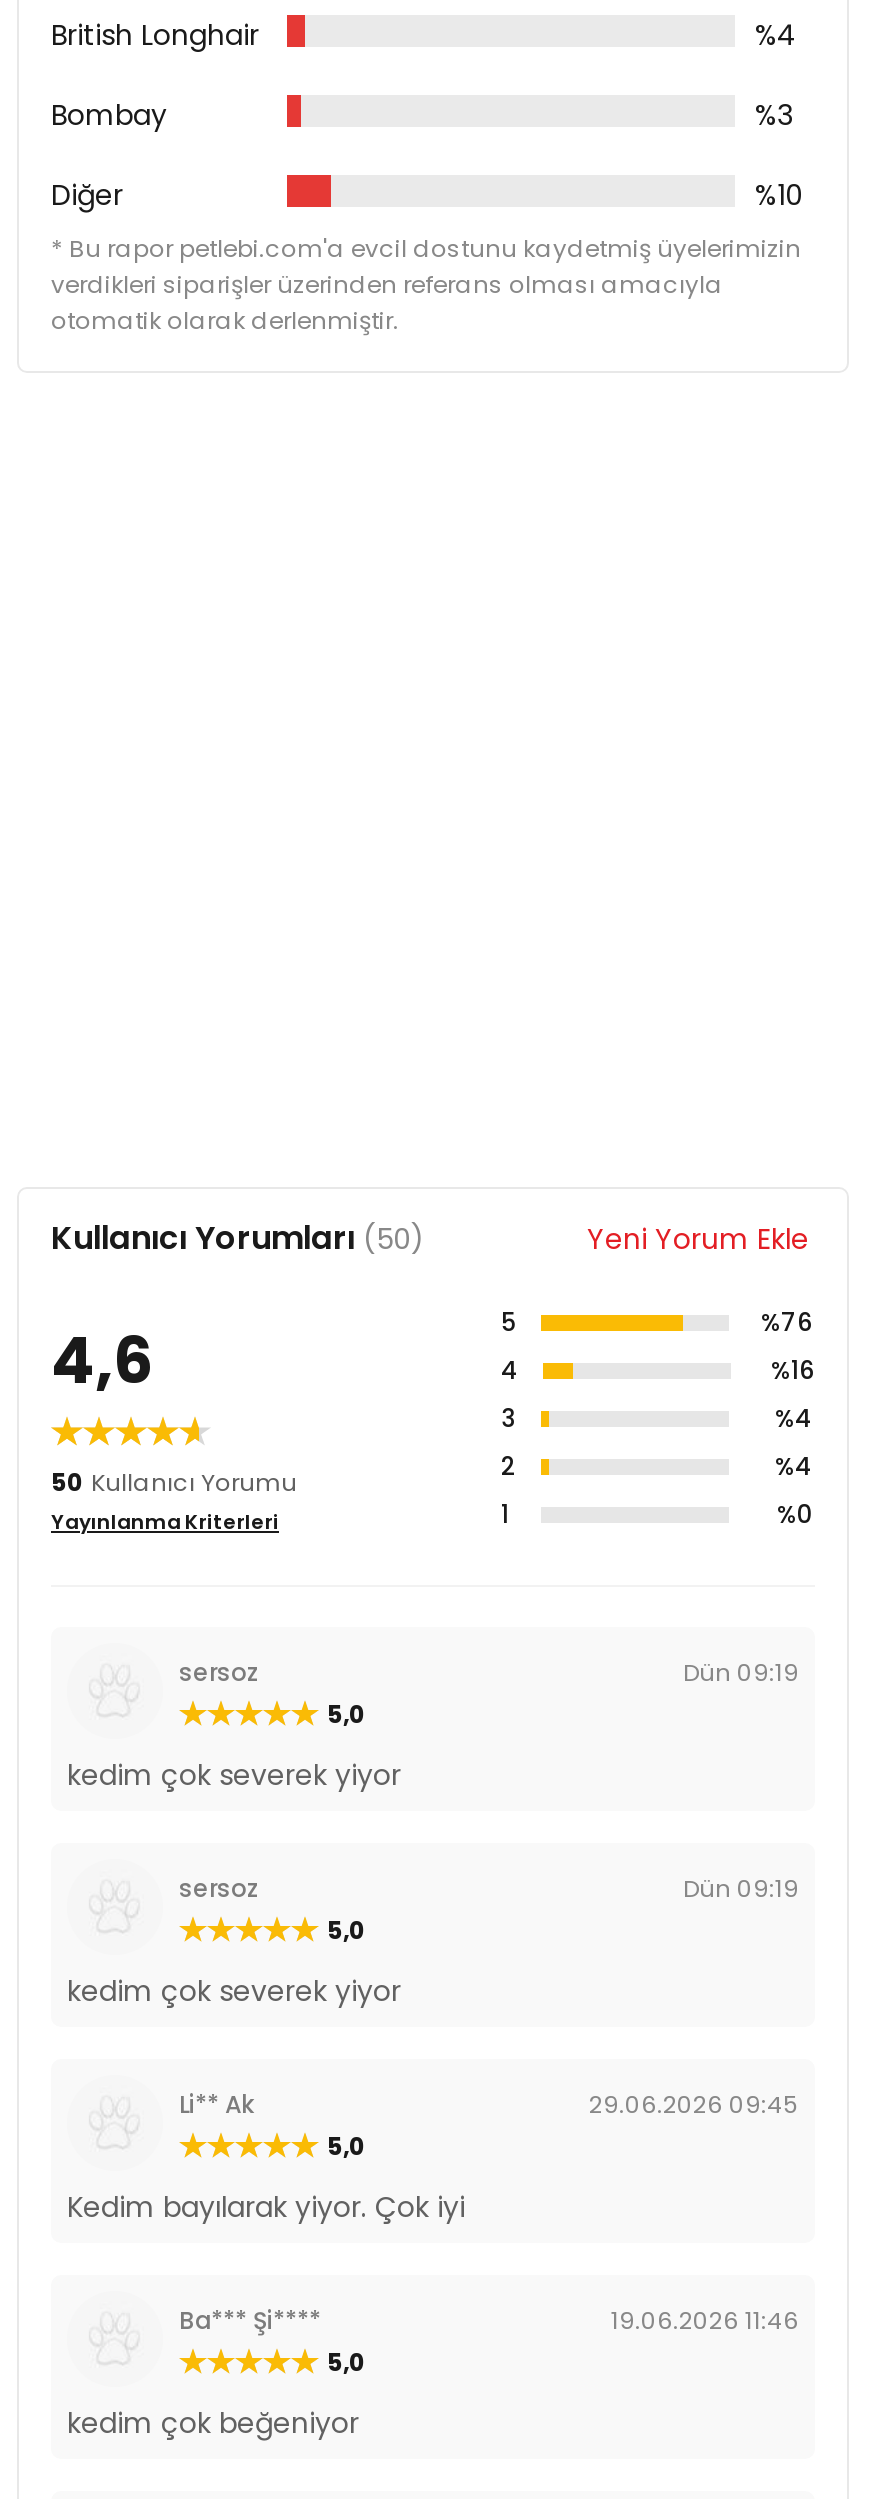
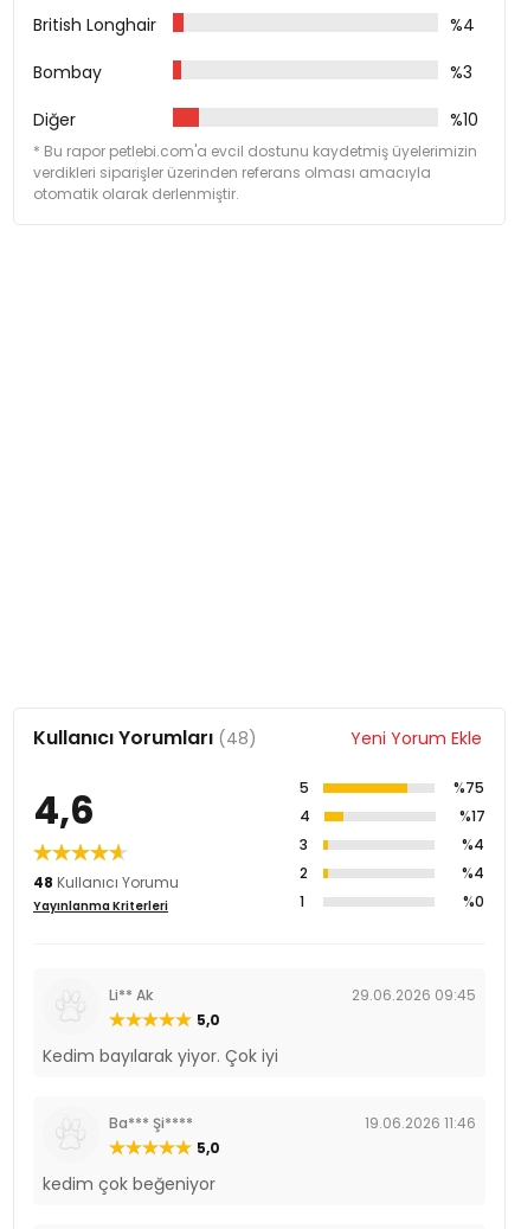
- Kullanıcı Yorumları (50)
+ Kullanıcı Yorumları (48)

- %76
+ %75

- %16
+ %17

- 50 Kullanıcı Yorumu
+ 48 Kullanıcı Yorumu

- sersoz
- Dün 09:19
- 5,0
- kedim çok severek yiyor
- sersoz
- Dün 09:19
- 5,0
- kedim çok severek yiyor
